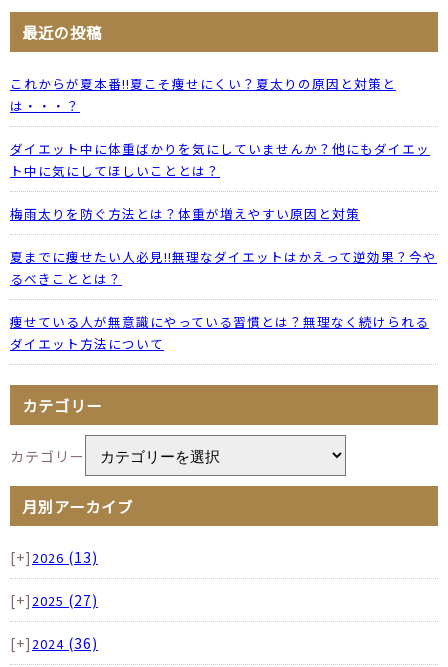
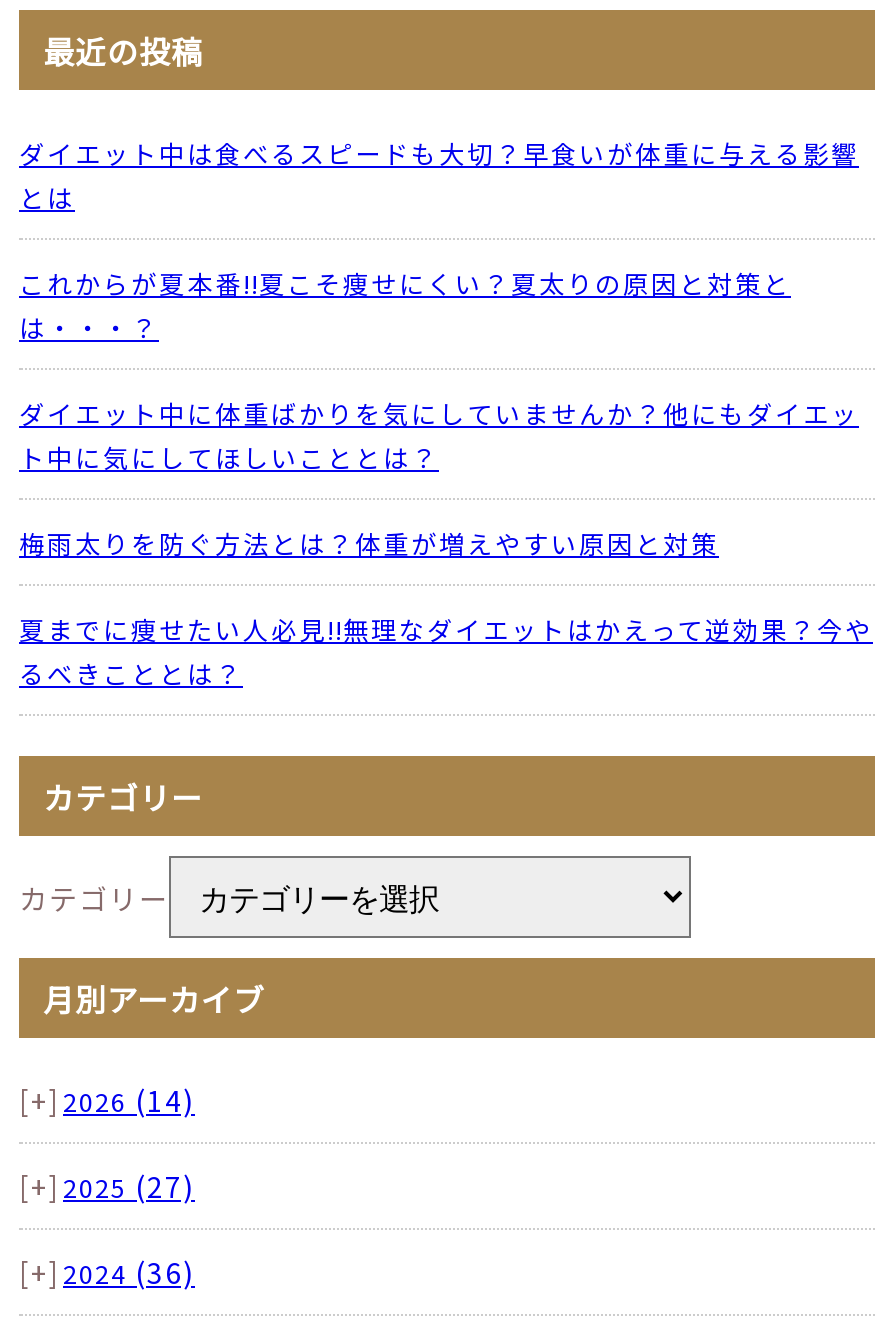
+ ダイエット中は食べるスピードも大切？早食いが体重に与える影響
+ とは

moved down: これからが夏本番!!夏こそ痩せにくい？夏太りの原因と対策と | は・・・？ | ダイエット中に体重ばかりを気にしていませんか？他にもダイエッ | ト中に気にしてほしいこととは？ | 梅雨太りを防ぐ方法とは？体重が増えやすい原因と対策 | 夏までに痩せたい人必見!!無理なダイエットはかえって逆効果？今や | るべきこととは？

- 痩せている人が無意識にやっている習慣とは？無理なく続けられる
- ダイエット方法について

- [+] 2026 (13)
+ [+] 2026 (14)
